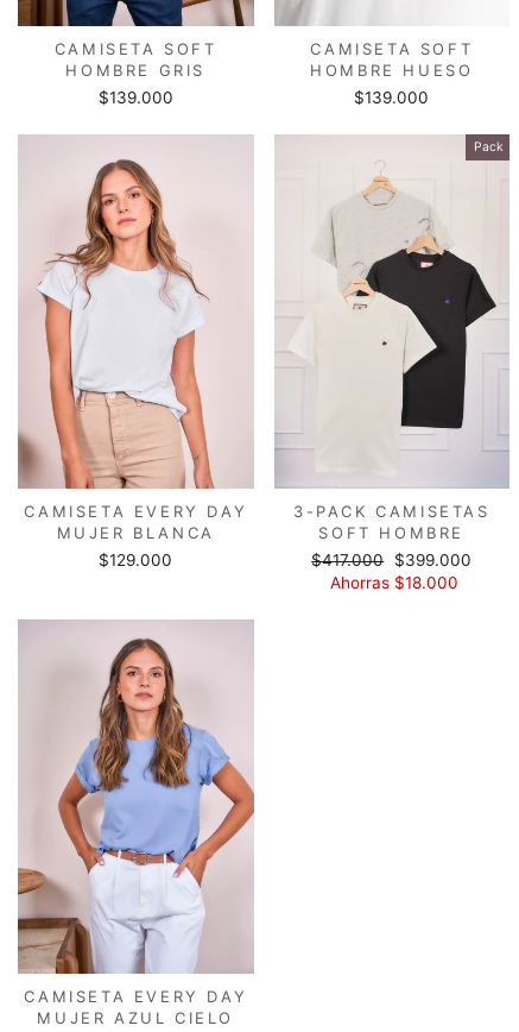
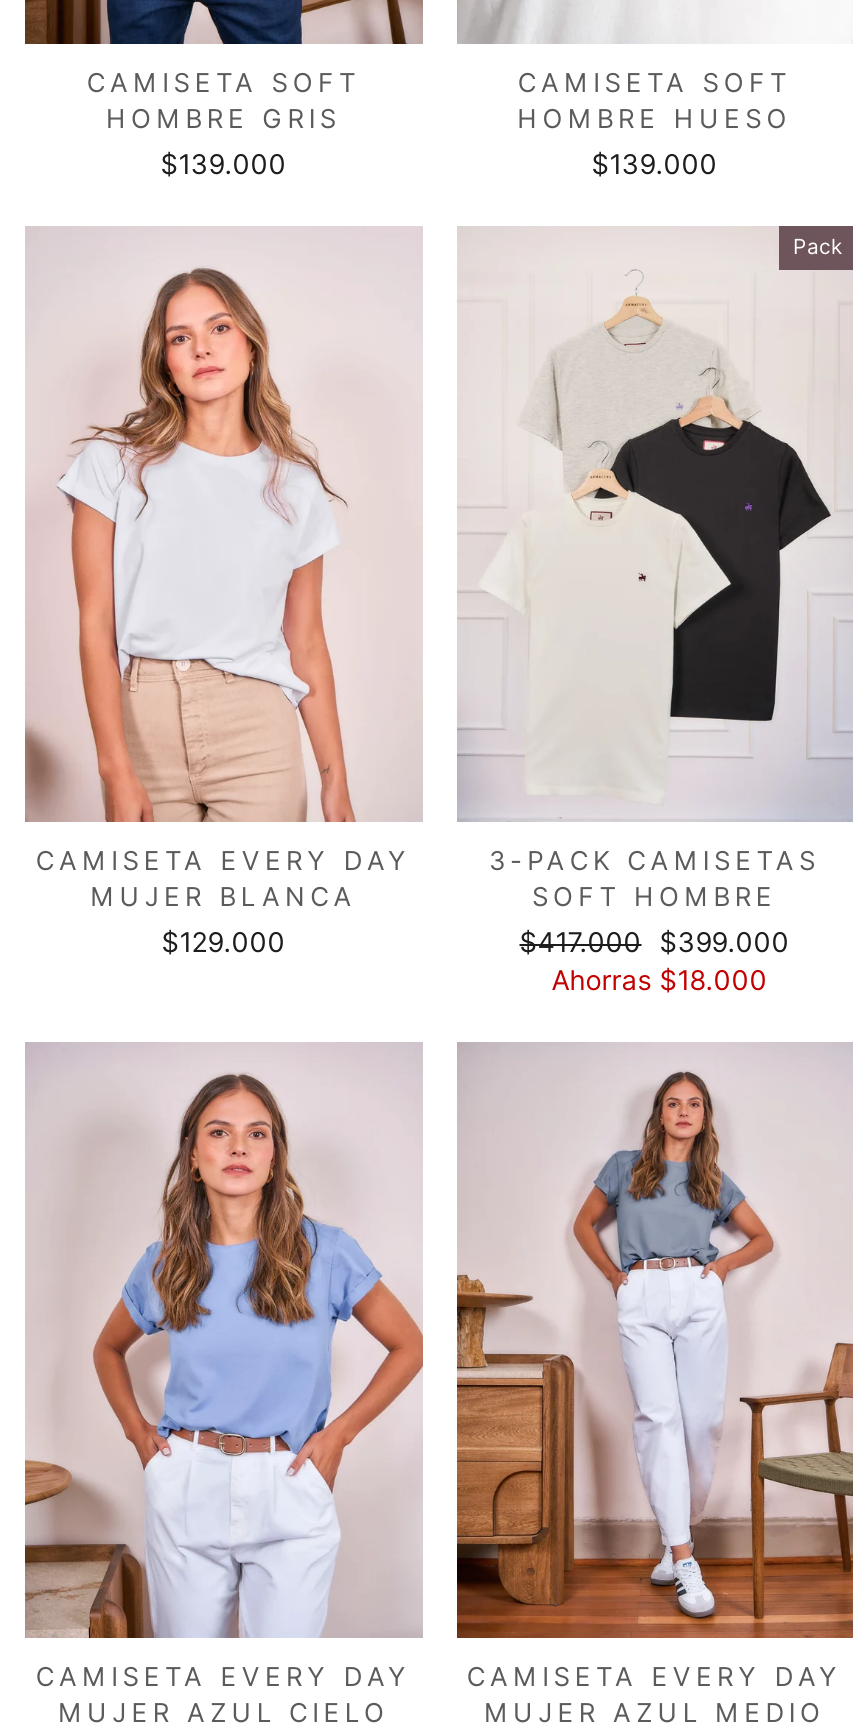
+ [image]
+ CAMISETA EVERY DAY
+ MUJER AZUL MEDIO
